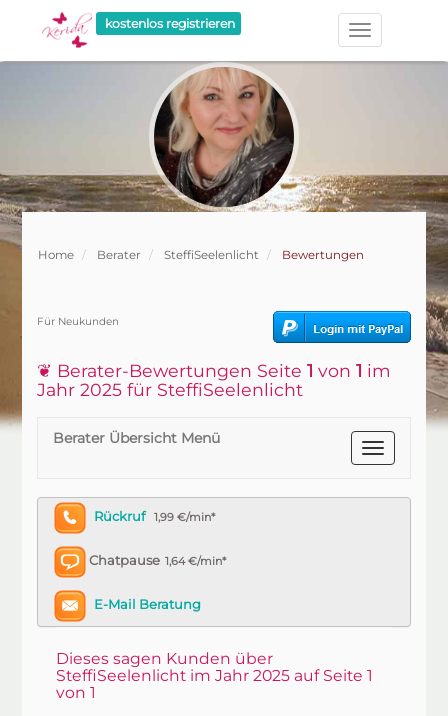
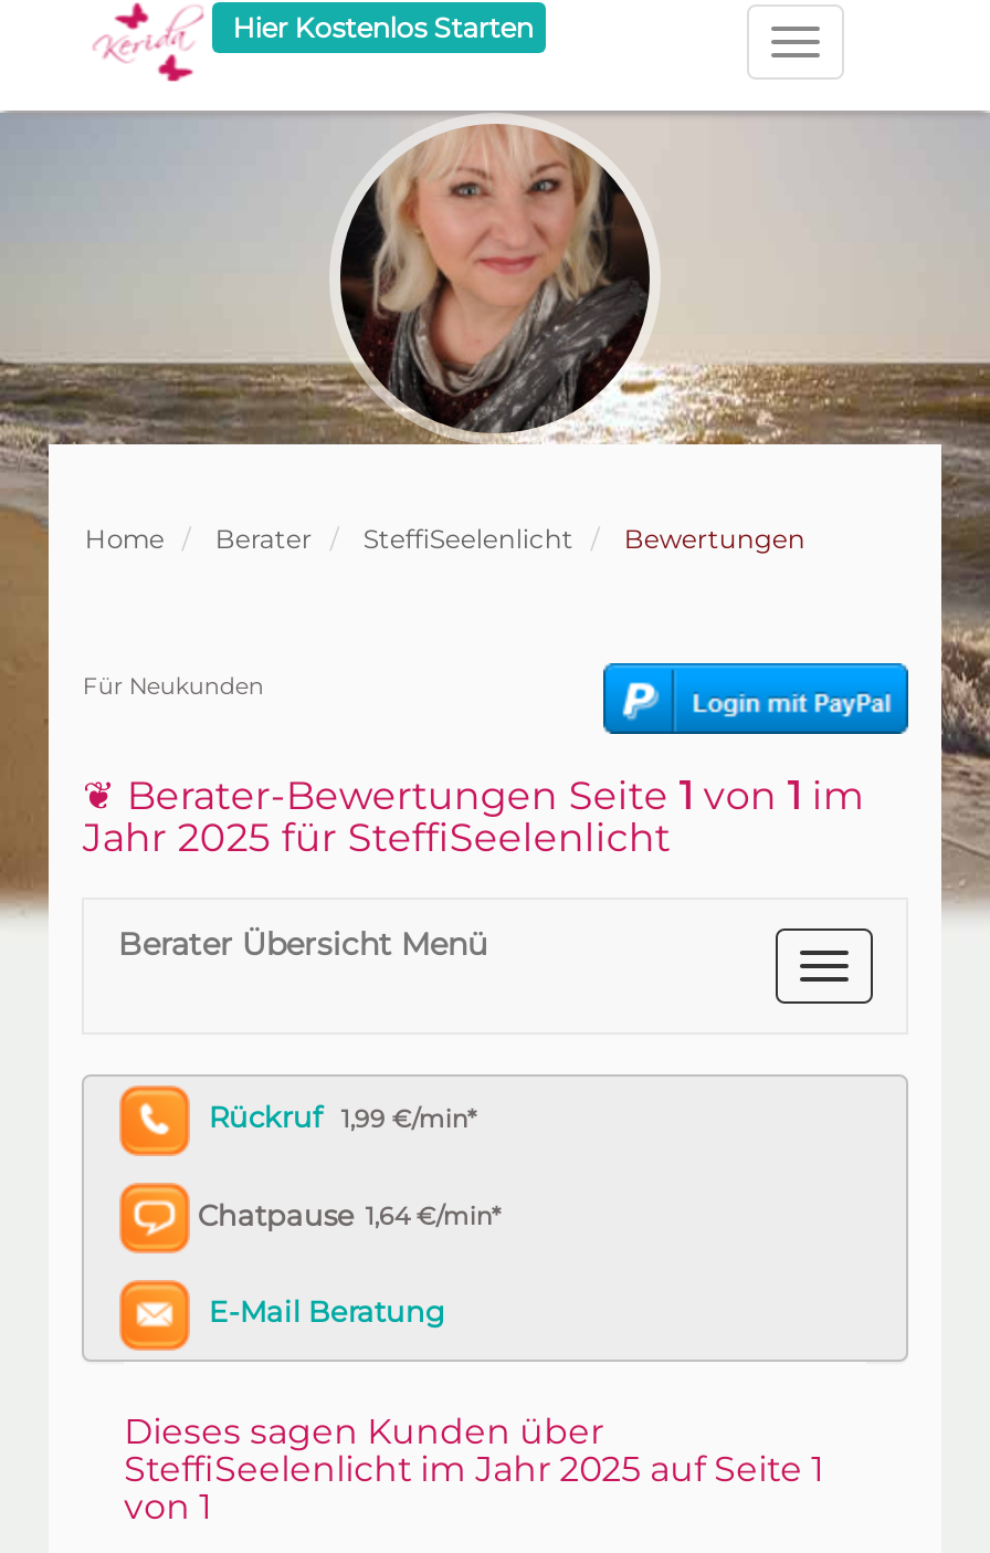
- kostenlos registrieren
+ Hier Kostenlos Starten
